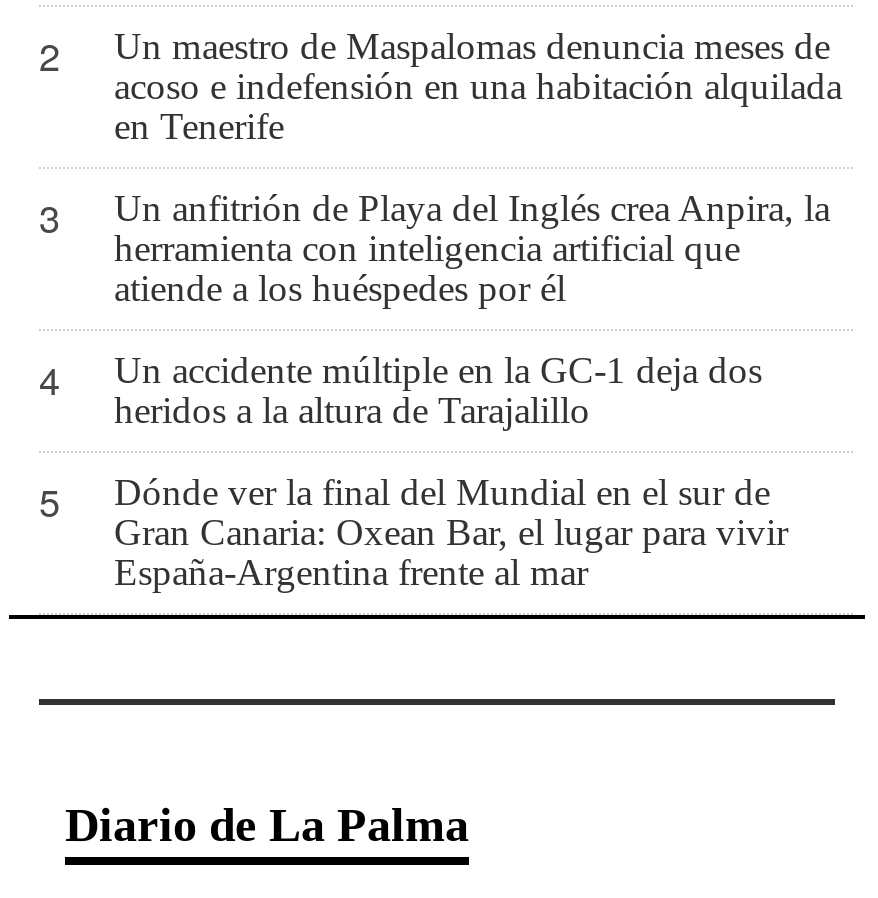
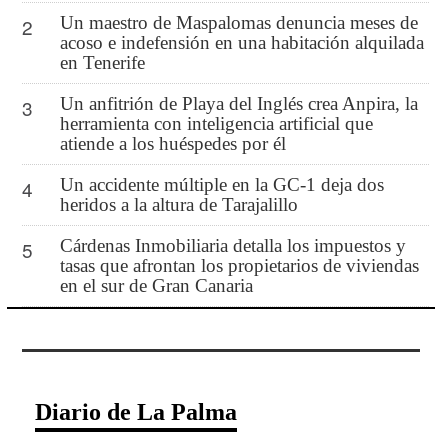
- Dónde ver la final del Mundial en el sur de
- Gran Canaria: Oxean Bar, el lugar para vivir
- España-Argentina frente al mar
+ Cárdenas Inmobiliaria detalla los impuestos y
+ tasas que afrontan los propietarios de viviendas
+ en el sur de Gran Canaria
